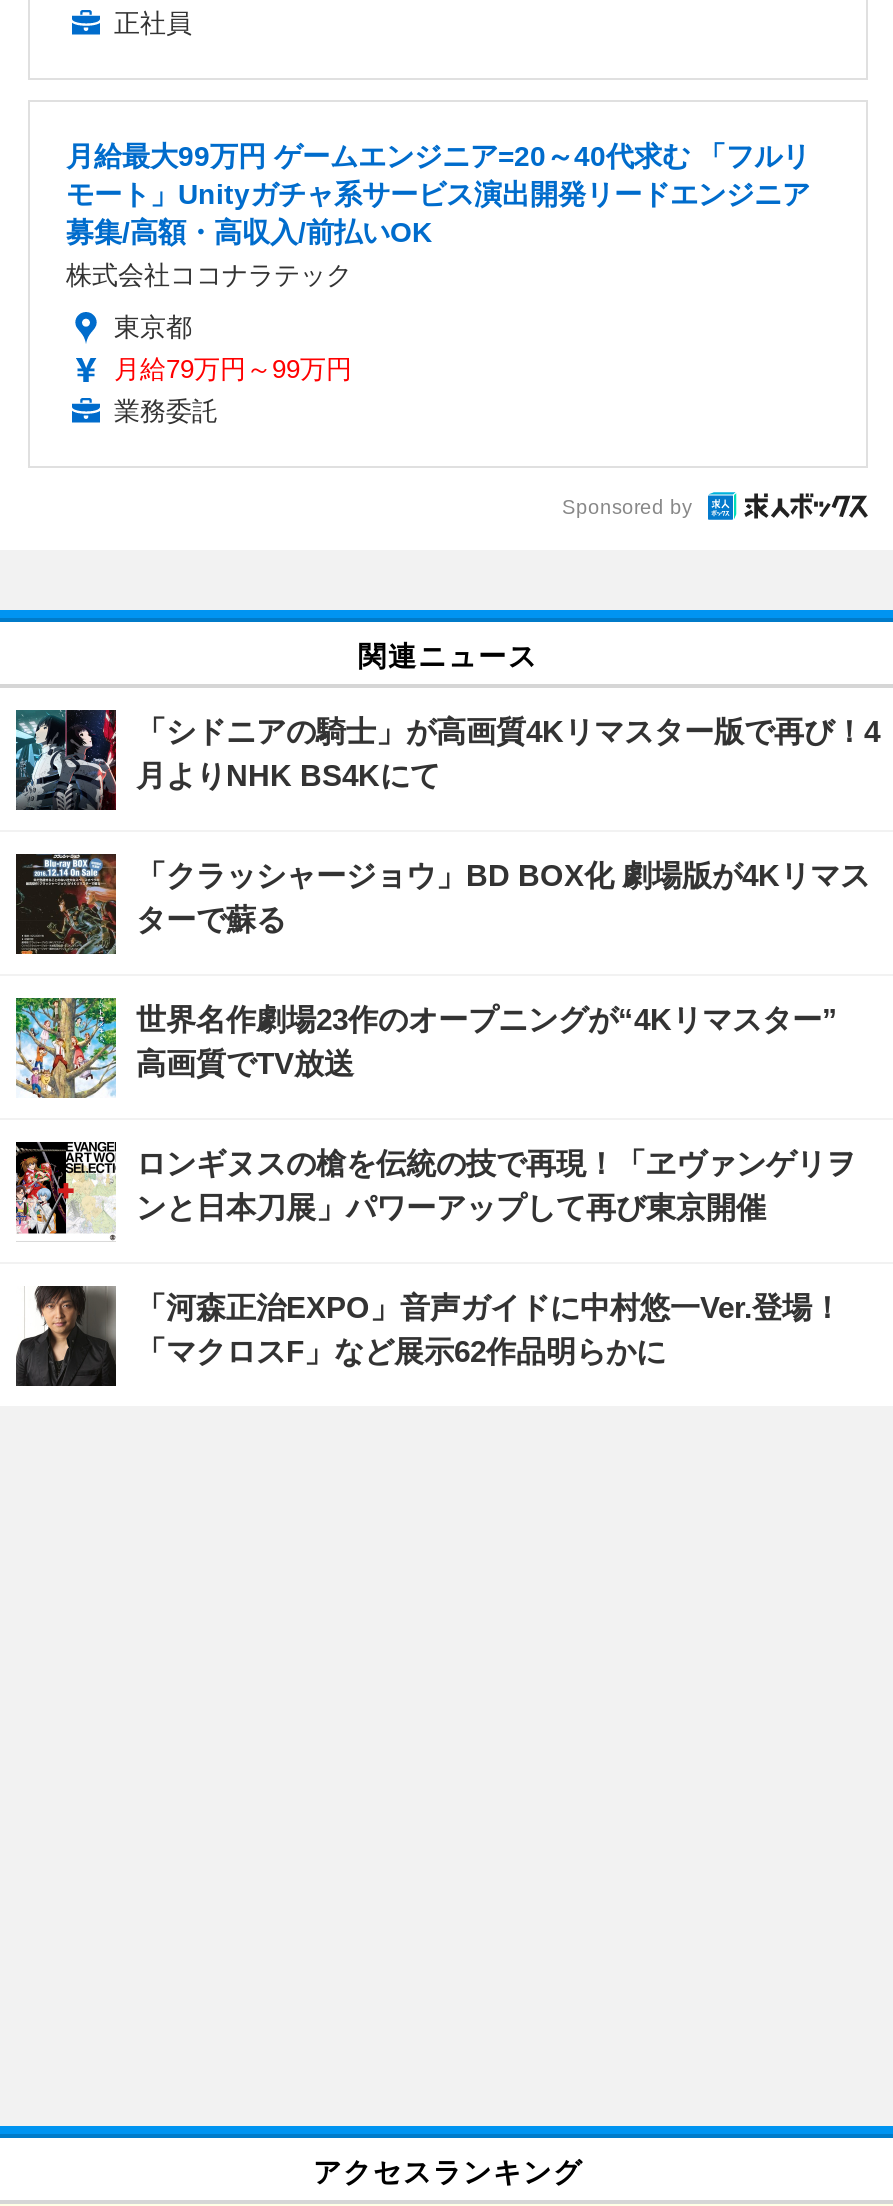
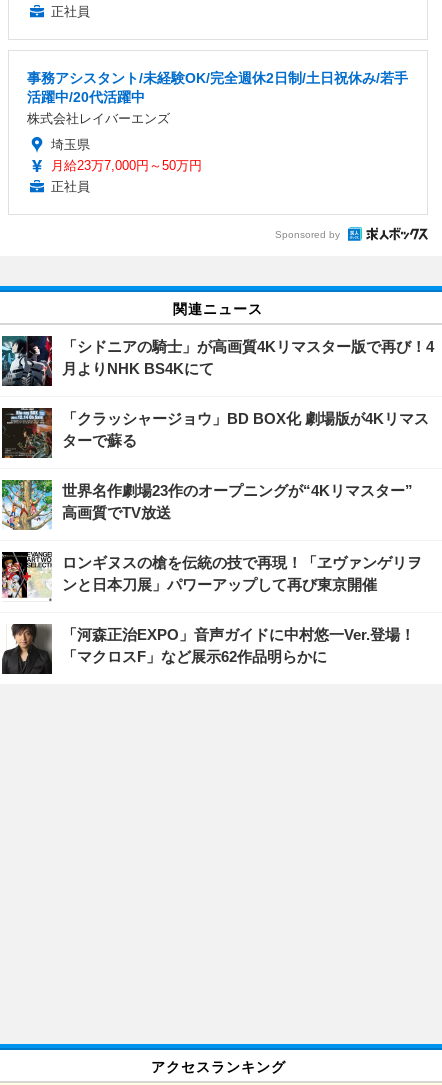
- 月給最大99万円 ゲームエンジニア=20～40代求む 「フルリ
- モート」Unityガチャ系サービス演出開発リードエンジニア
- 募集/高額・高収入/前払いOK
- 株式会社ココナラテック
+ 事務アシスタント/未経験OK/完全週休2日制/土日祝休み/若手
+ 活躍中/20代活躍中
+ 株式会社レイバーエンズ

- 東京都
- 月給79万円～99万円
- 業務委託
+ 埼玉県
+ 月給23万7,000円～50万円
+ 正社員
